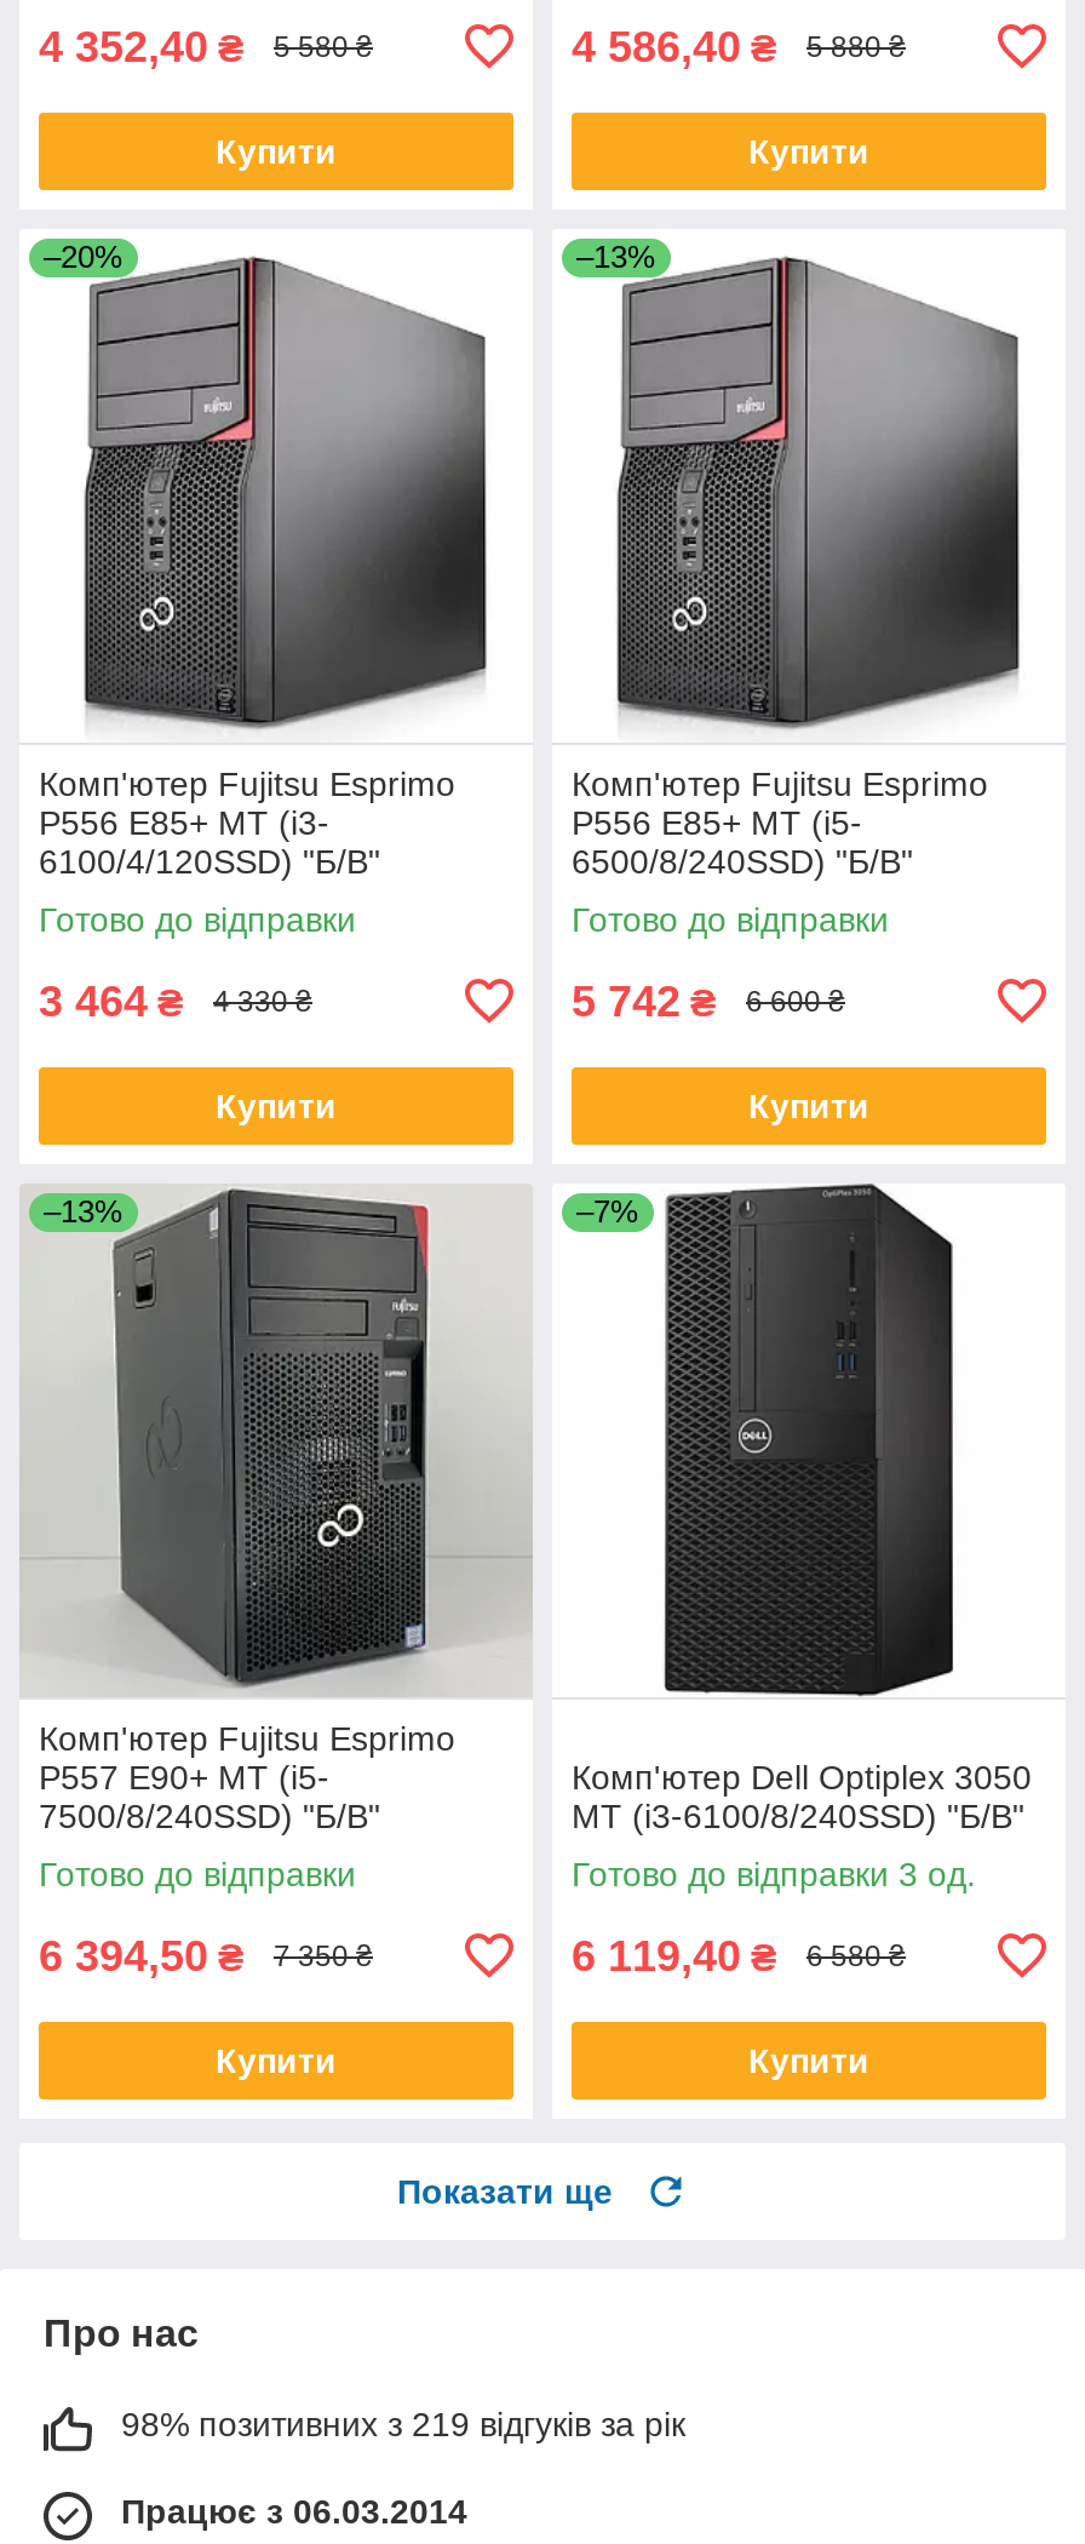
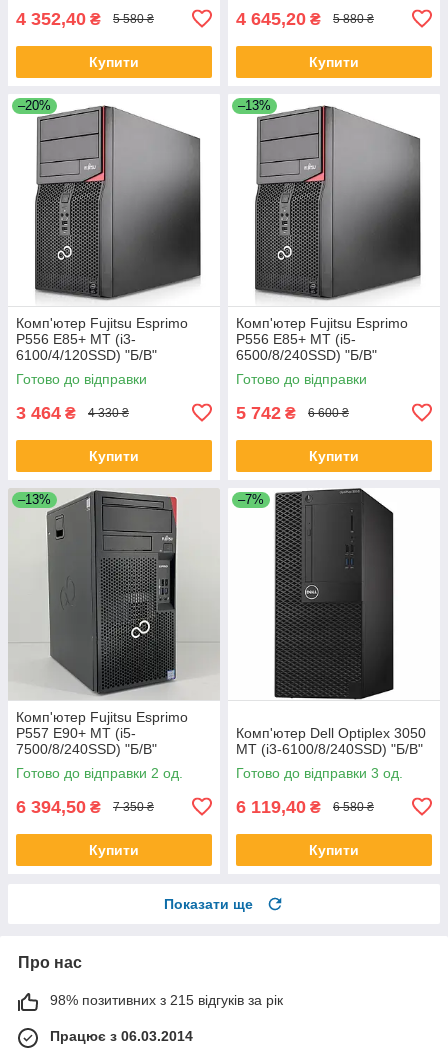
- 4 586,40 ₴
+ 4 645,20 ₴

- Готово до відправки
+ Готово до відправки 2 од.

- 98% позитивних з 219 відгуків за рік
+ 98% позитивних з 215 відгуків за рік
